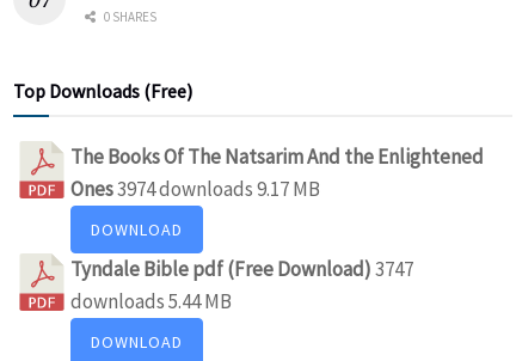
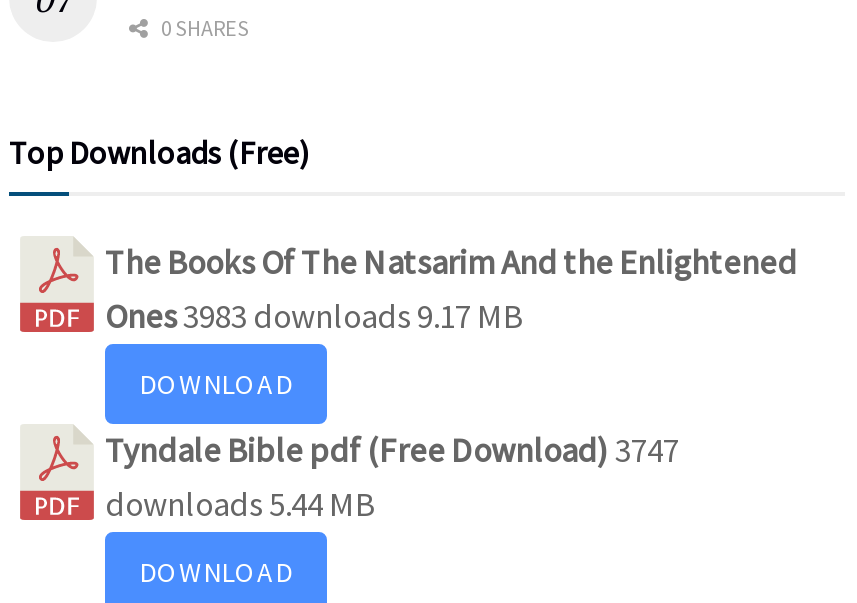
- Ones3974 downloads 9.17 MB
+ Ones3983 downloads 9.17 MB
